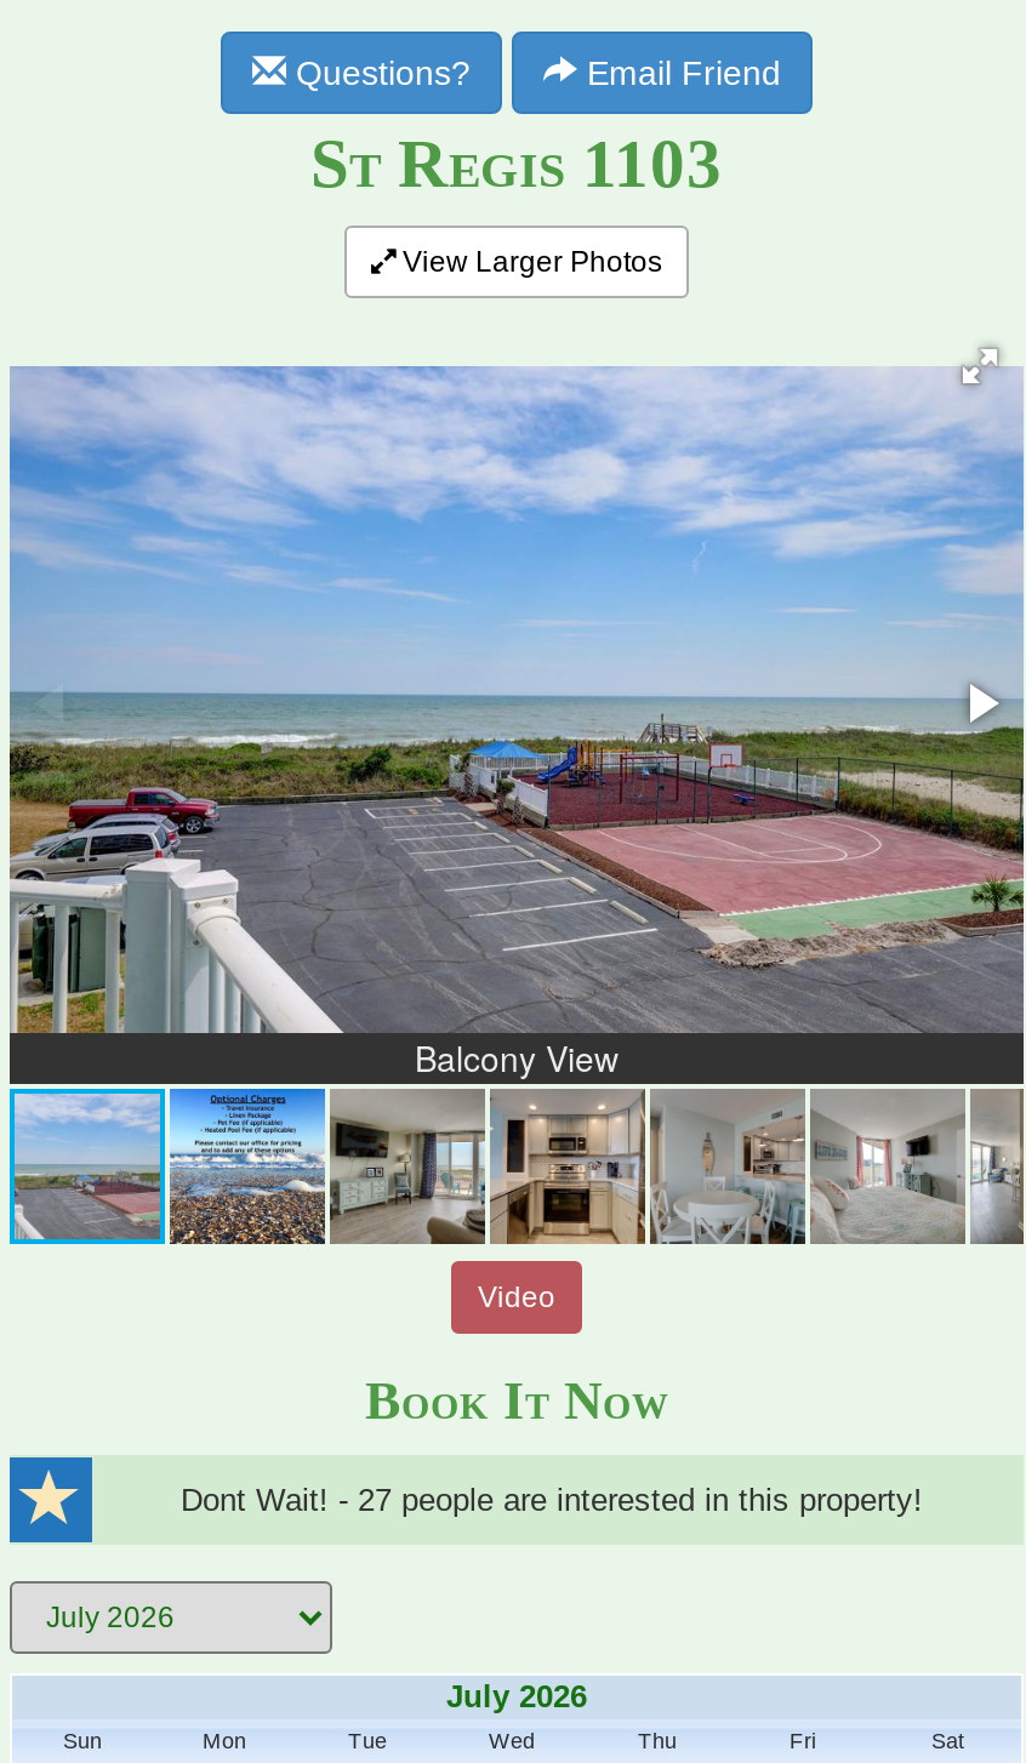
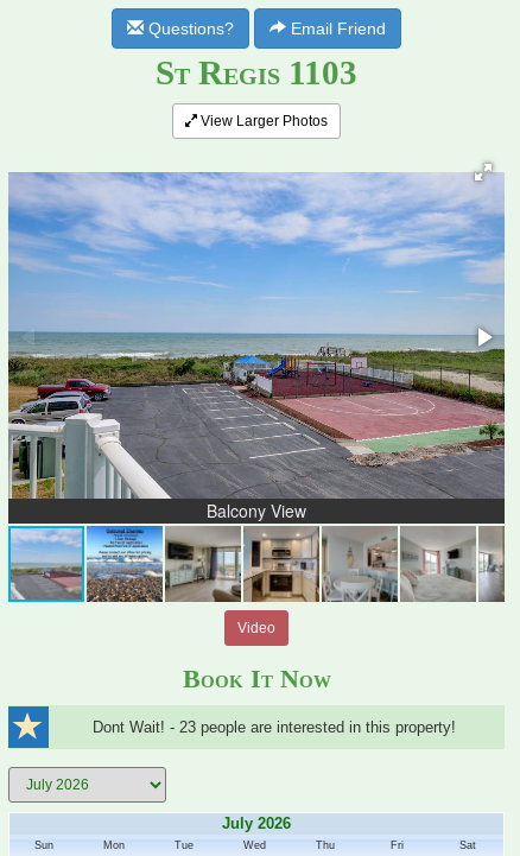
- Dont Wait! - 27 people are interested in this property!
+ Dont Wait! - 23 people are interested in this property!
